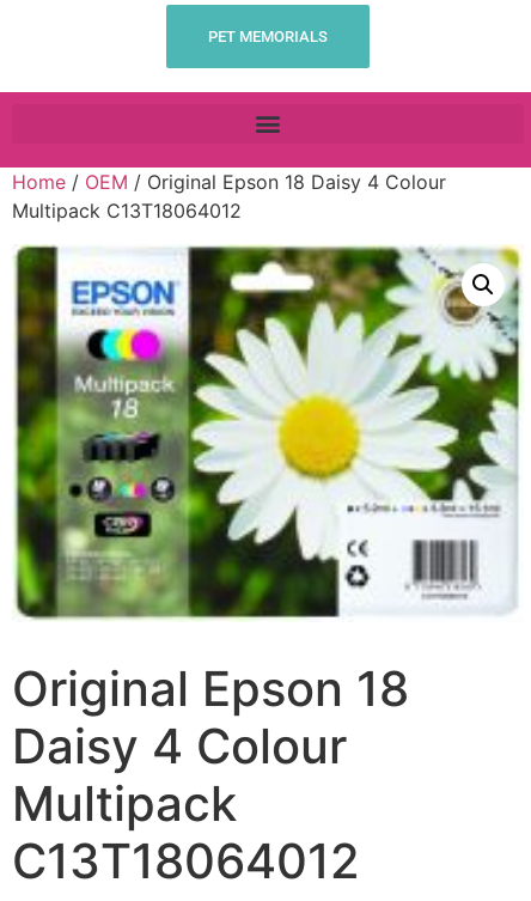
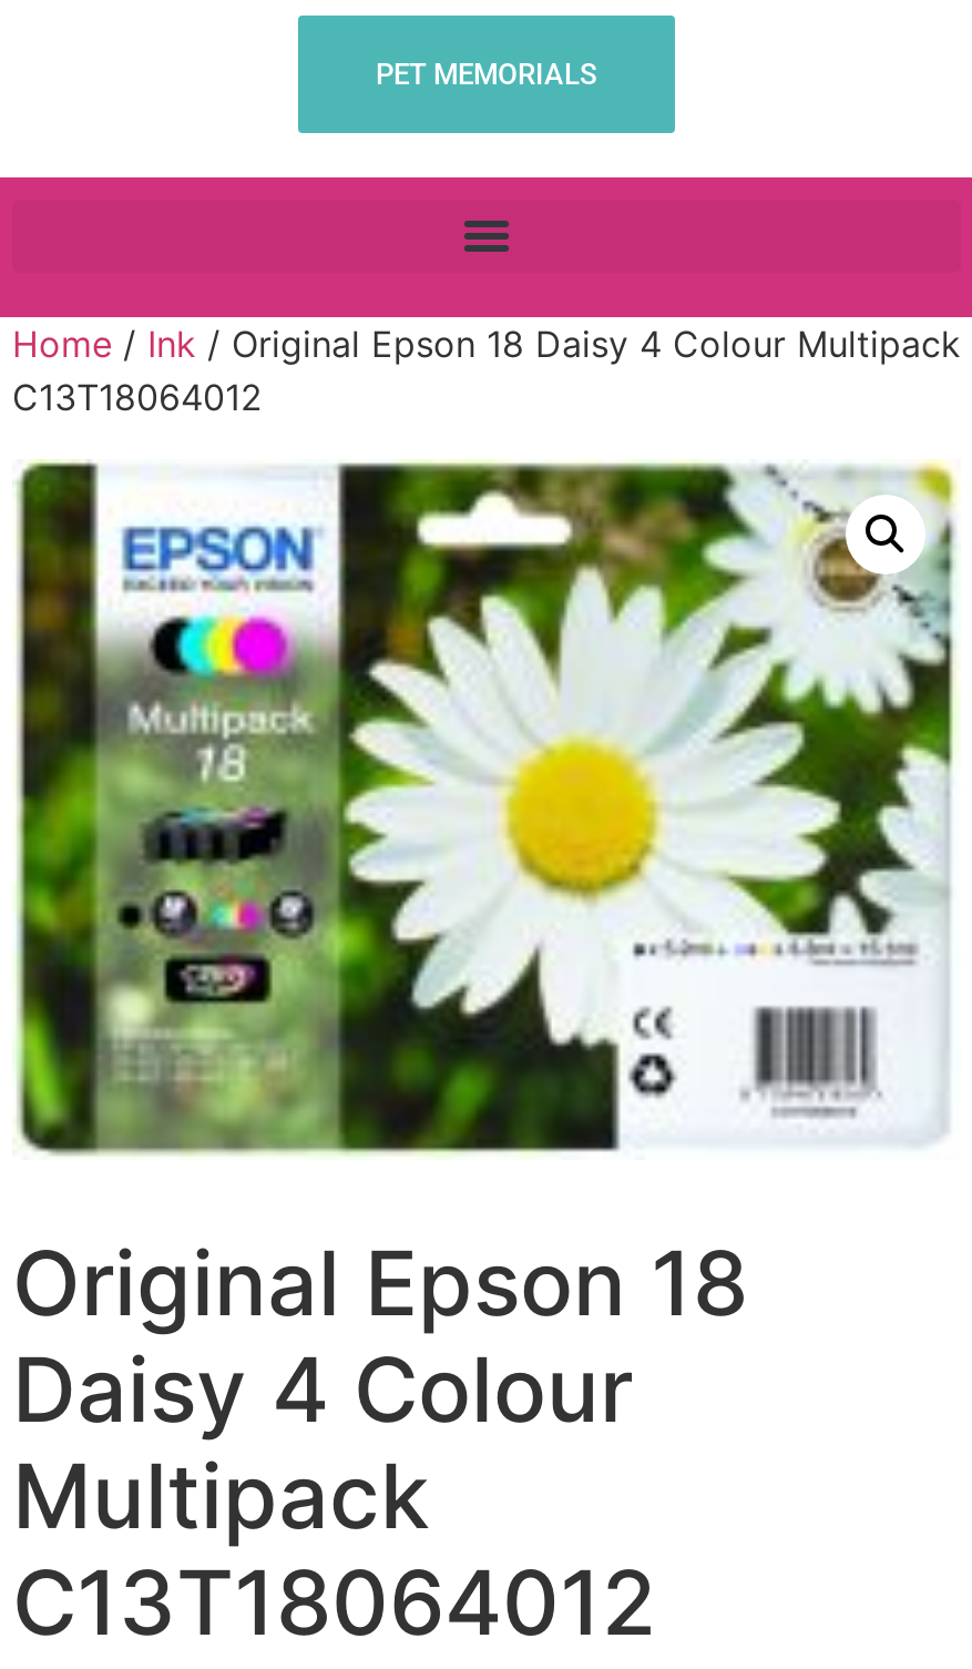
- Home / OEM / Original Epson 18 Daisy 4 Colour
- Multipack C13T18064012
+ Home / Ink / Original Epson 18 Daisy 4 Colour Multipack
+ C13T18064012
